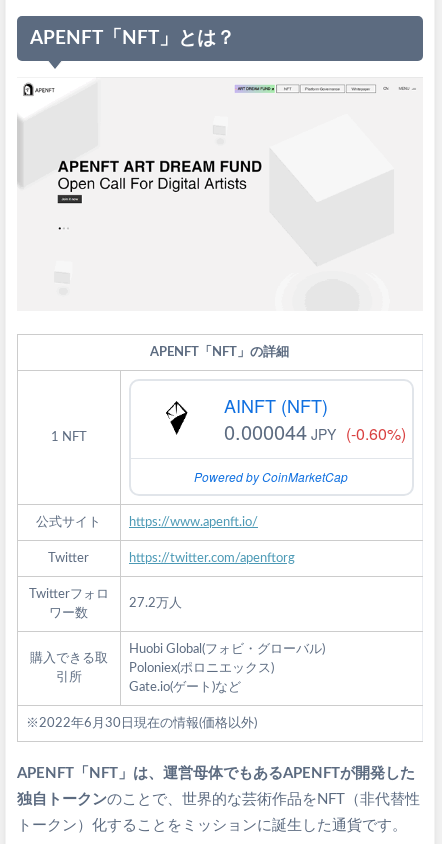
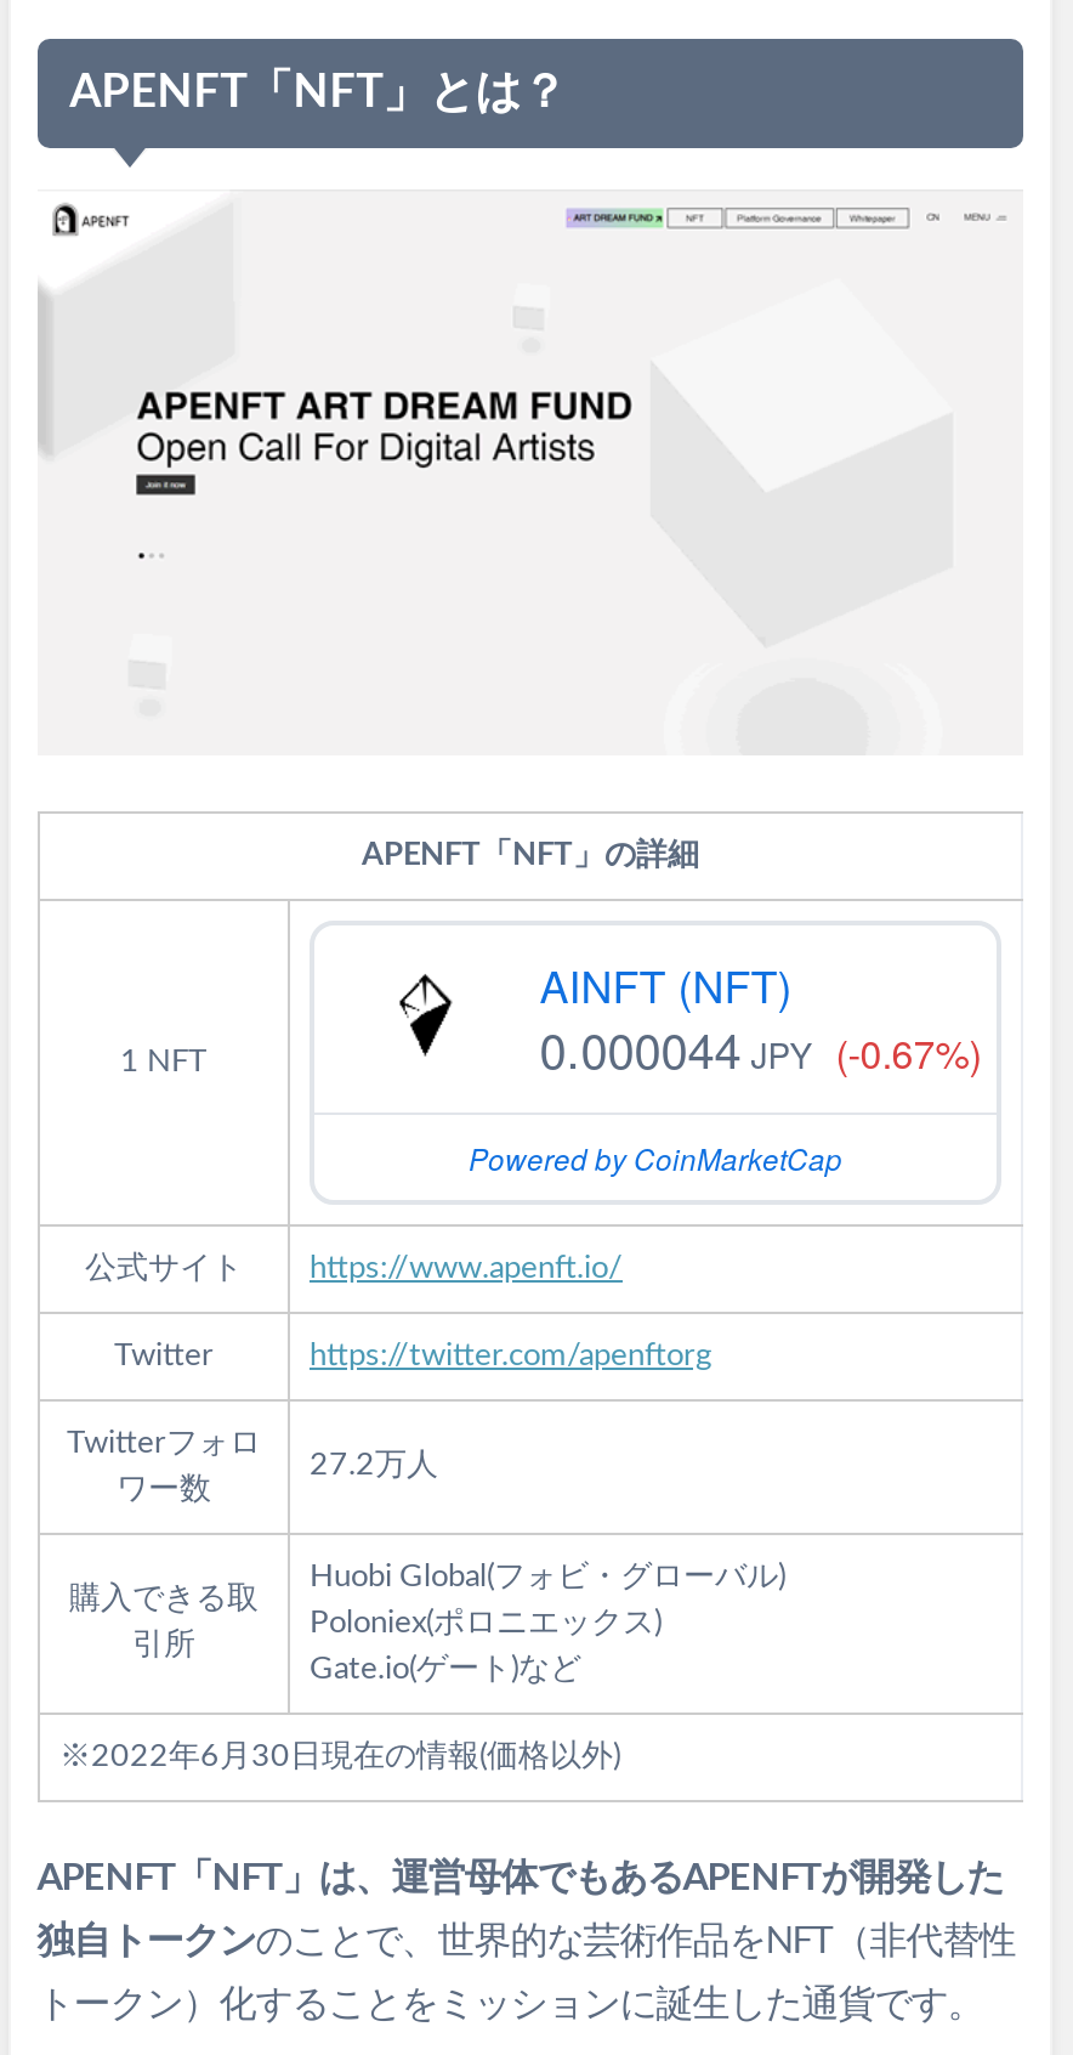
- 0.000044 JPY (-0.60%)
+ 0.000044 JPY (-0.67%)
